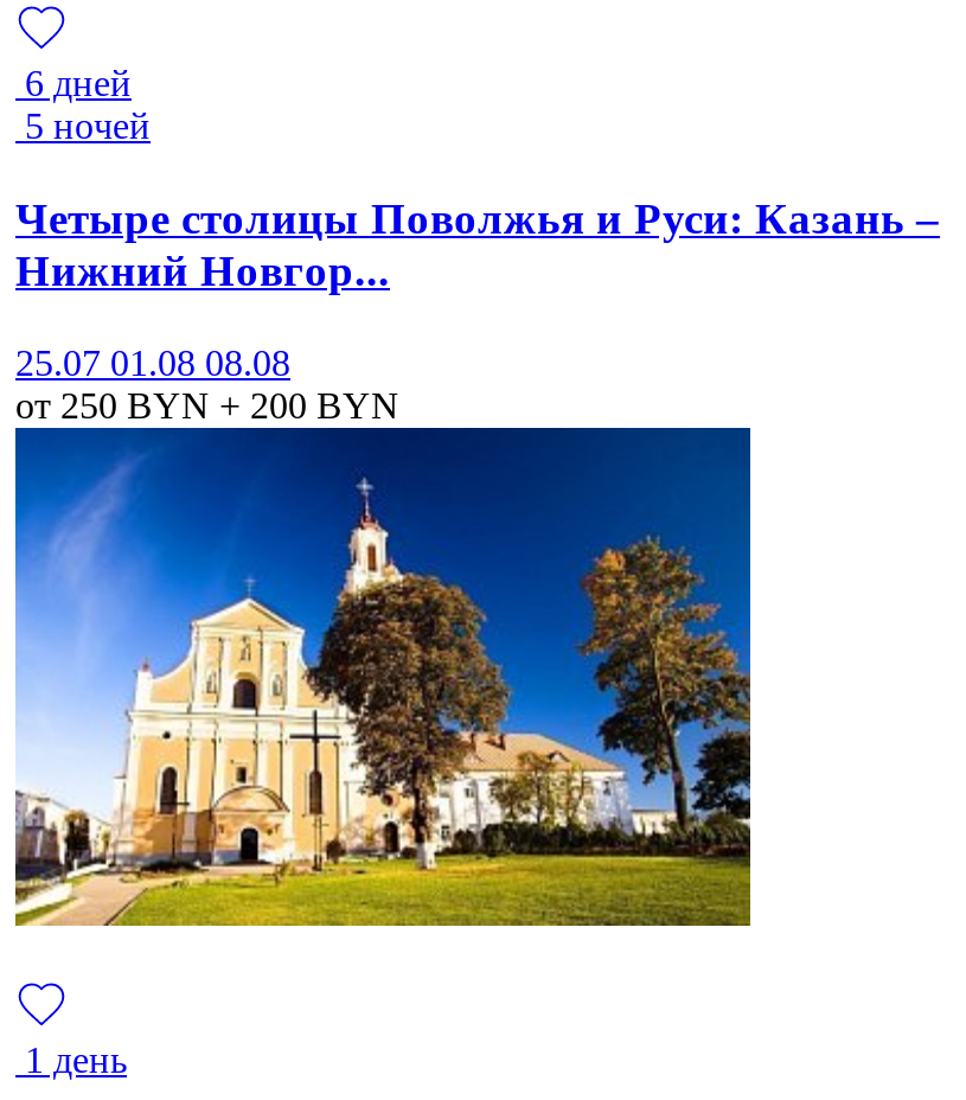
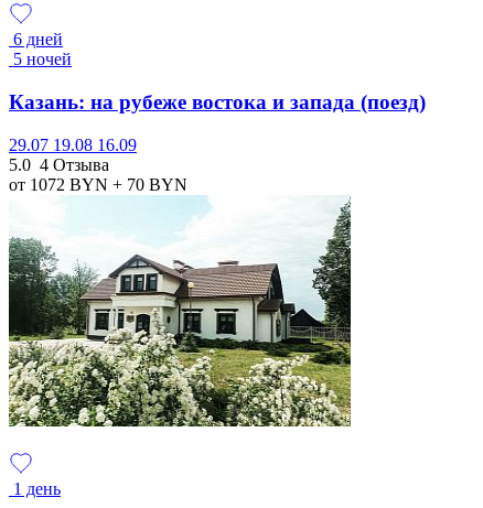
- Четыре столицы Поволжья и Руси: Казань –
- Нижний Новгор...
+ Казань: на рубеже востока и запада (поезд)

- 25.07 01.08 08.08
- от 250 BYN + 200 BYN
+ 29.07 19.08 16.09
+ 5.0 4 Отзыва
+ от 1072 BYN + 70 BYN

- [image]
+ [image]
